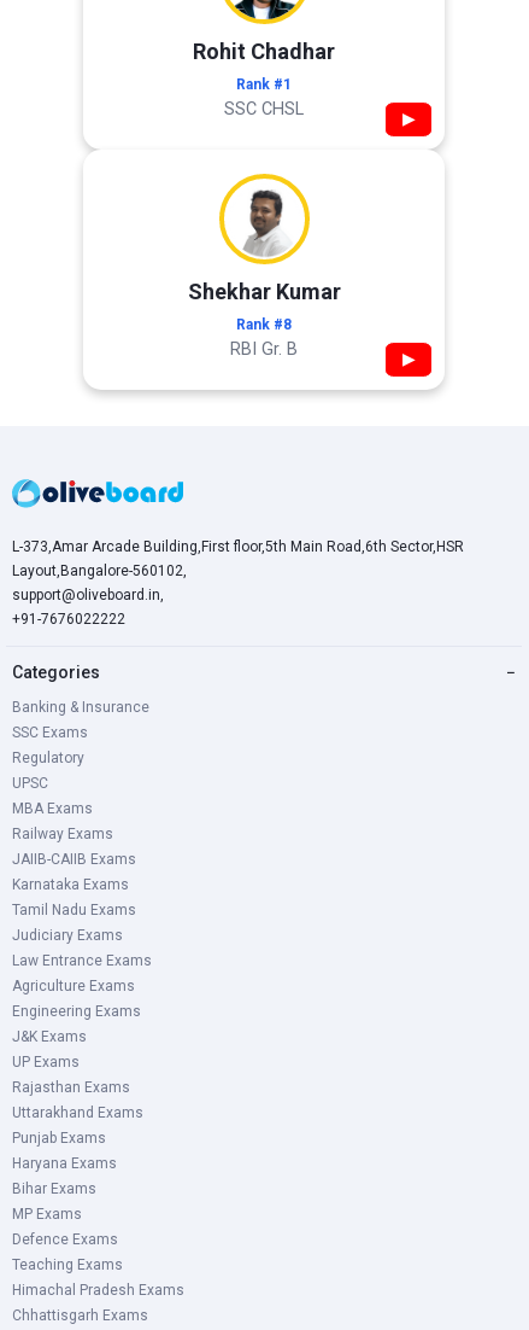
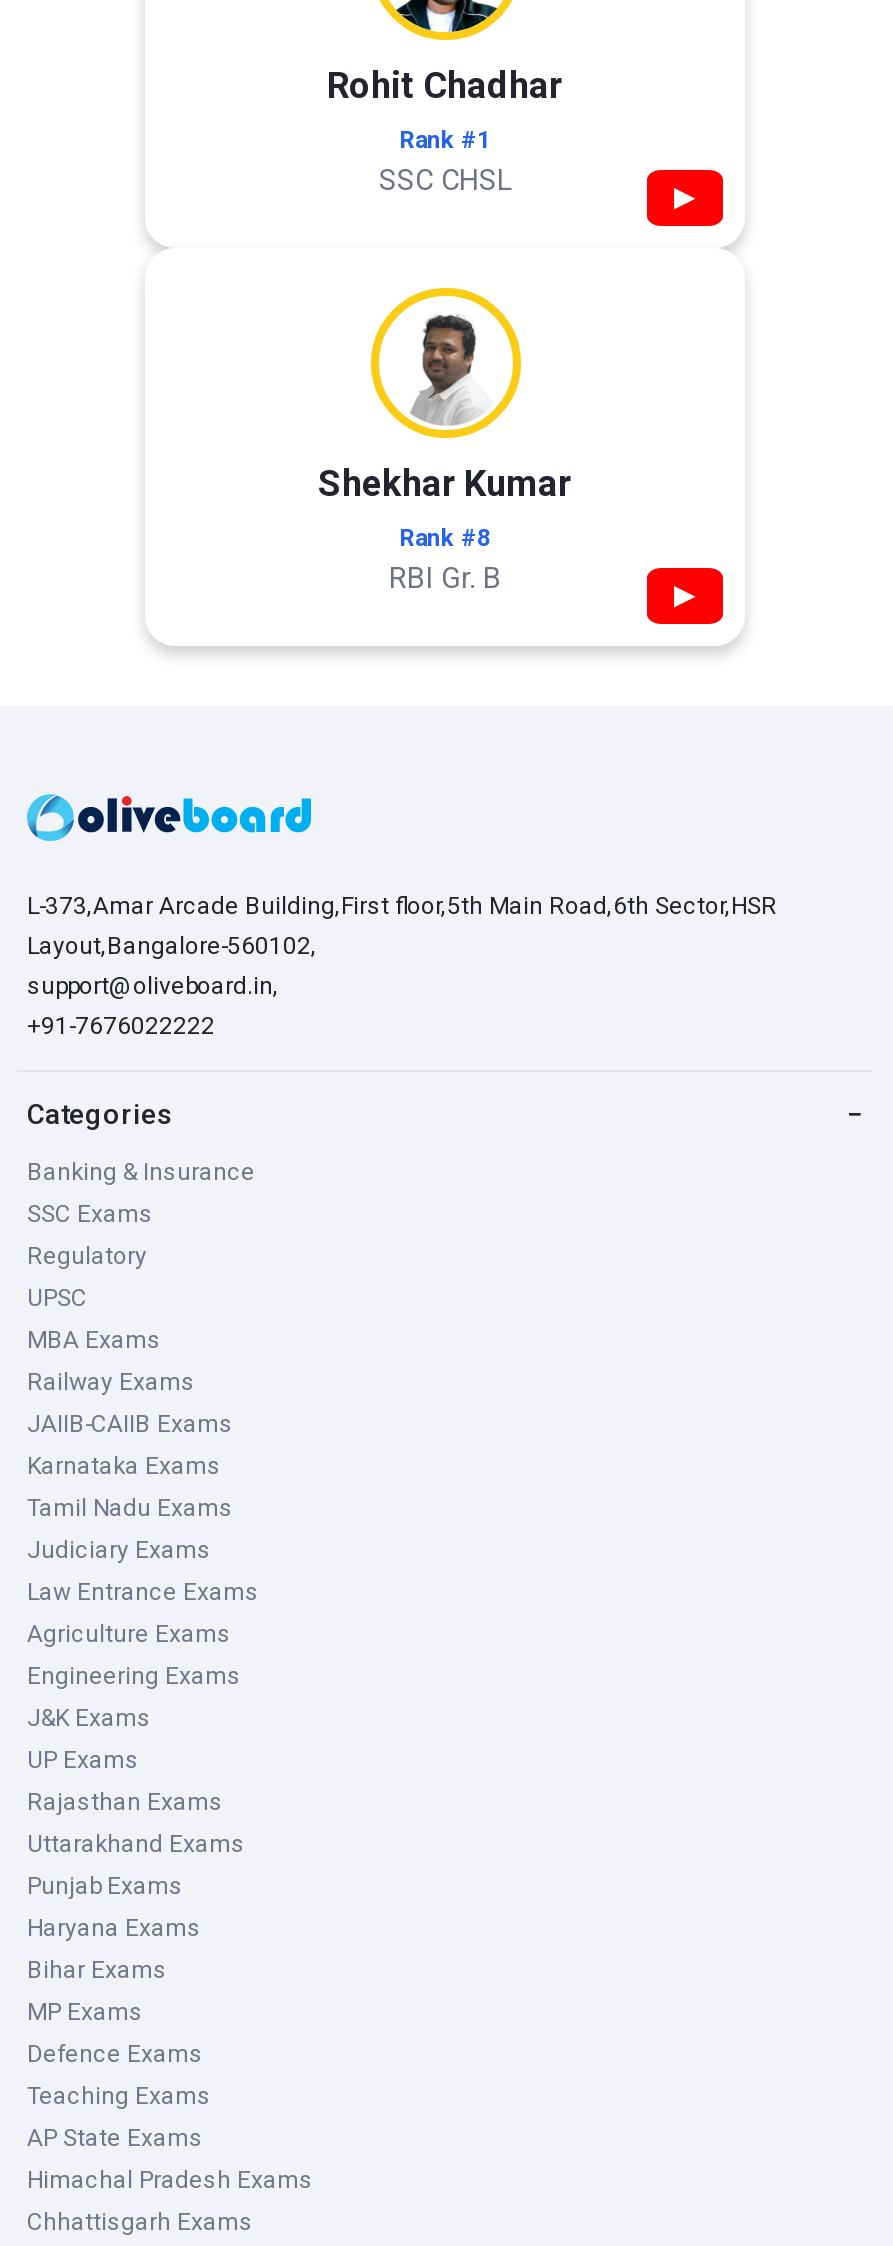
+ AP State Exams
